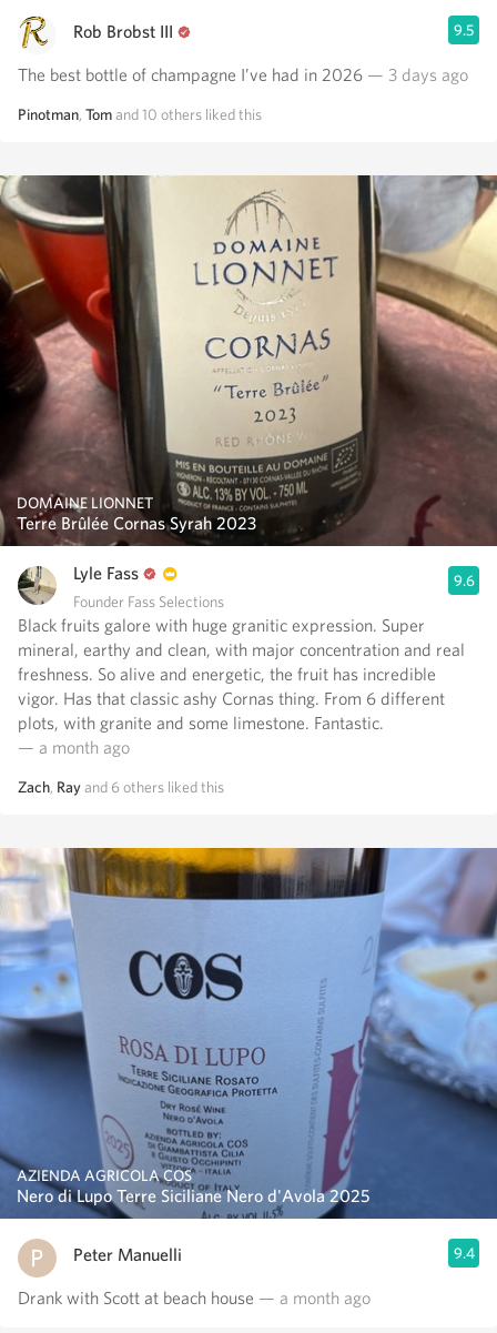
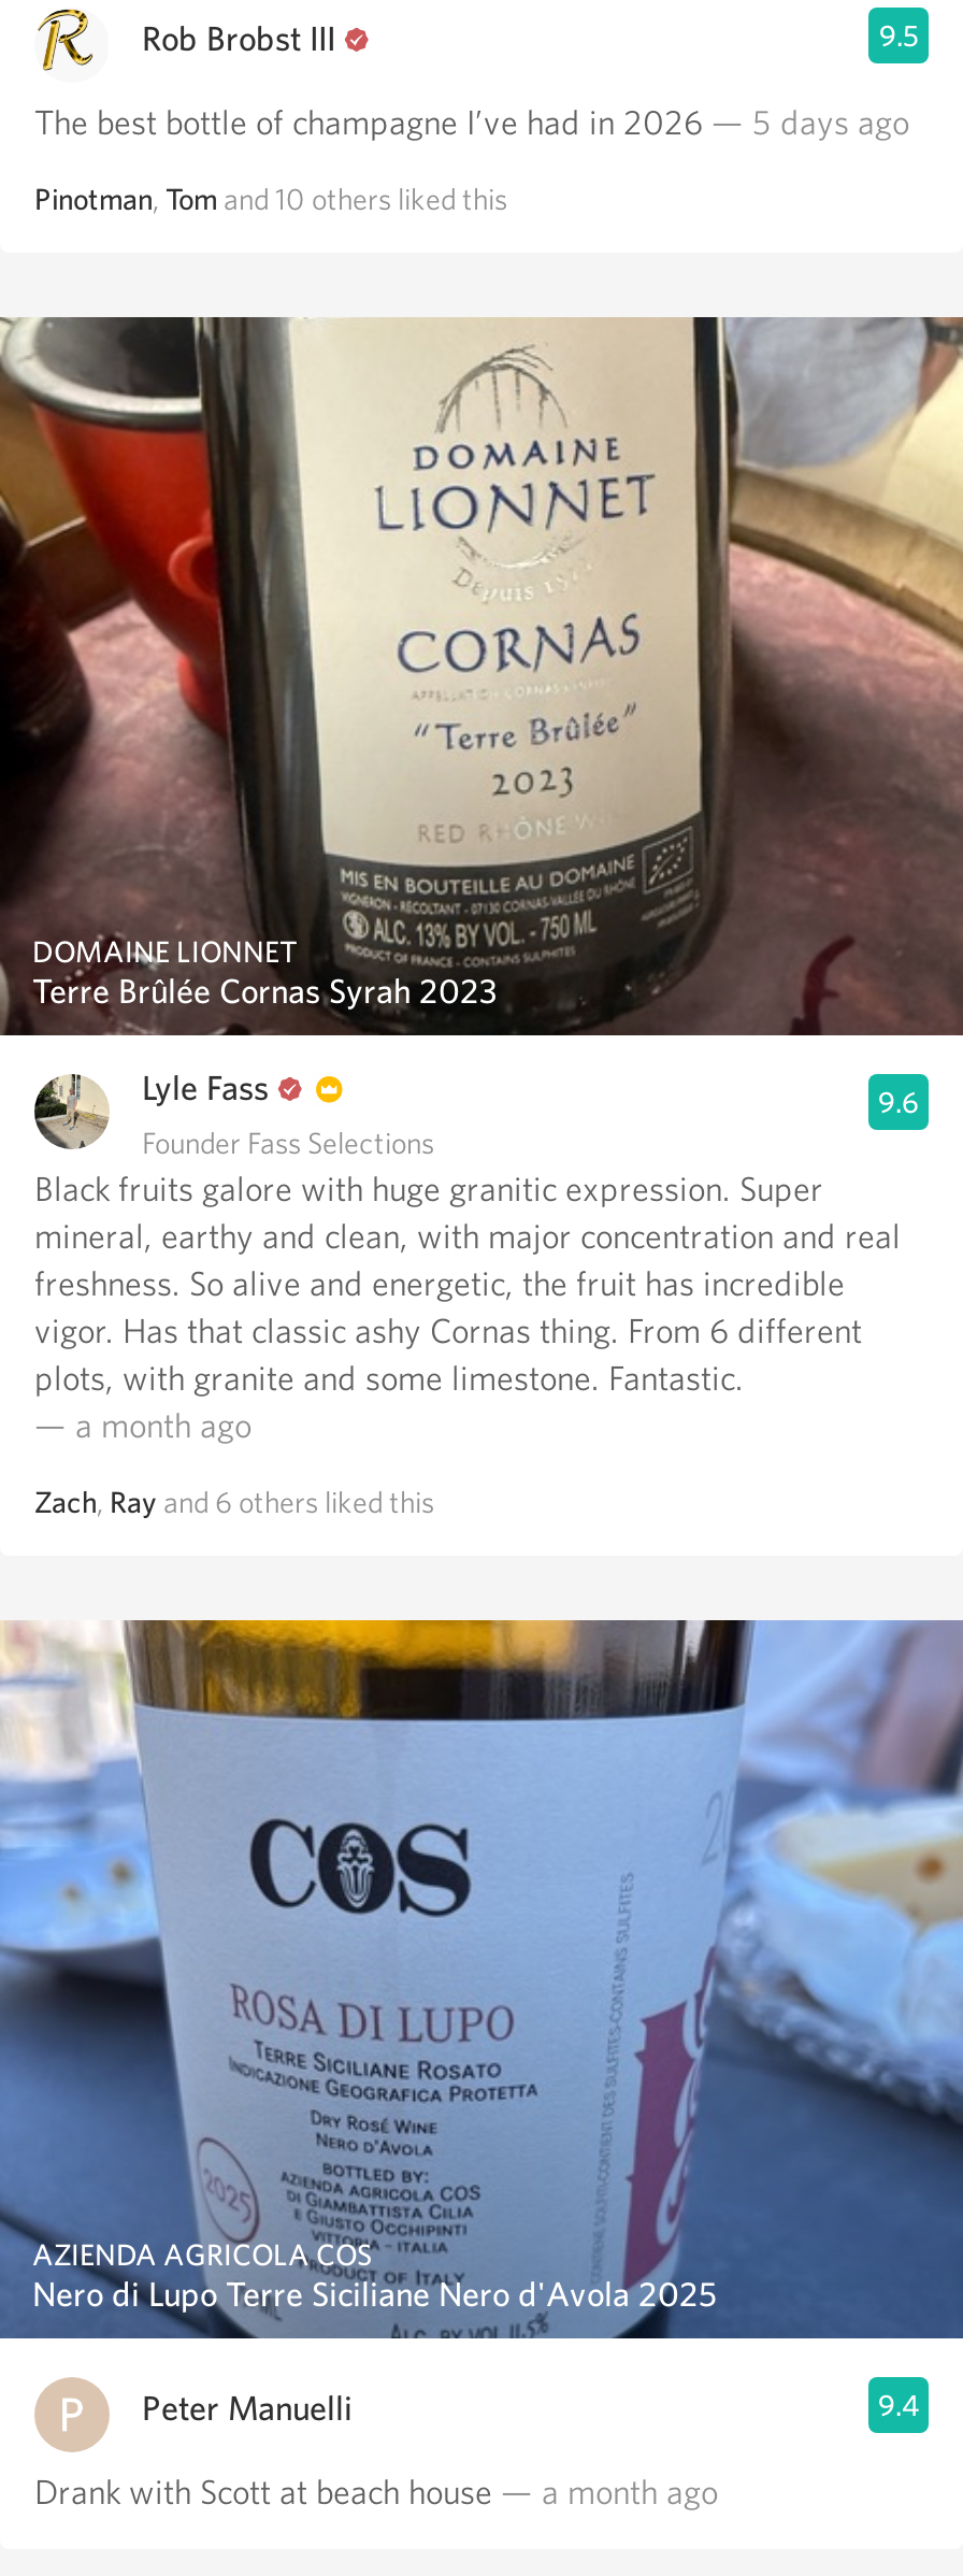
- The best bottle of champagne I’ve had in 2026 — 3 days ago
+ The best bottle of champagne I’ve had in 2026 — 5 days ago
